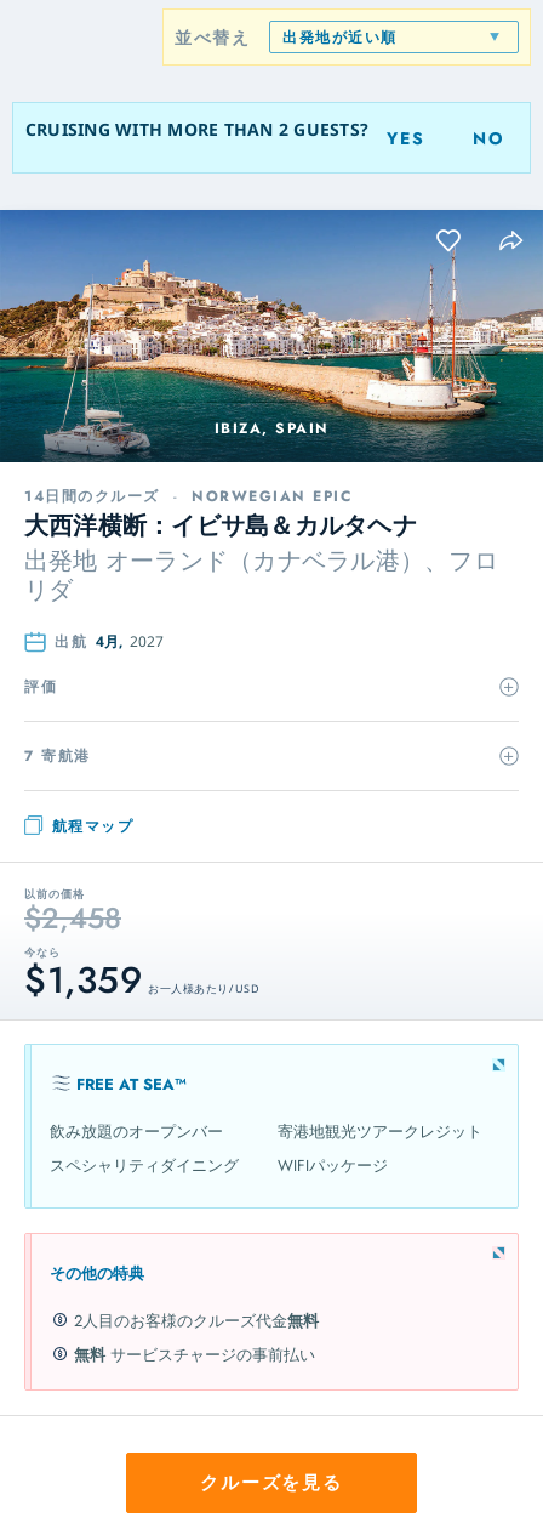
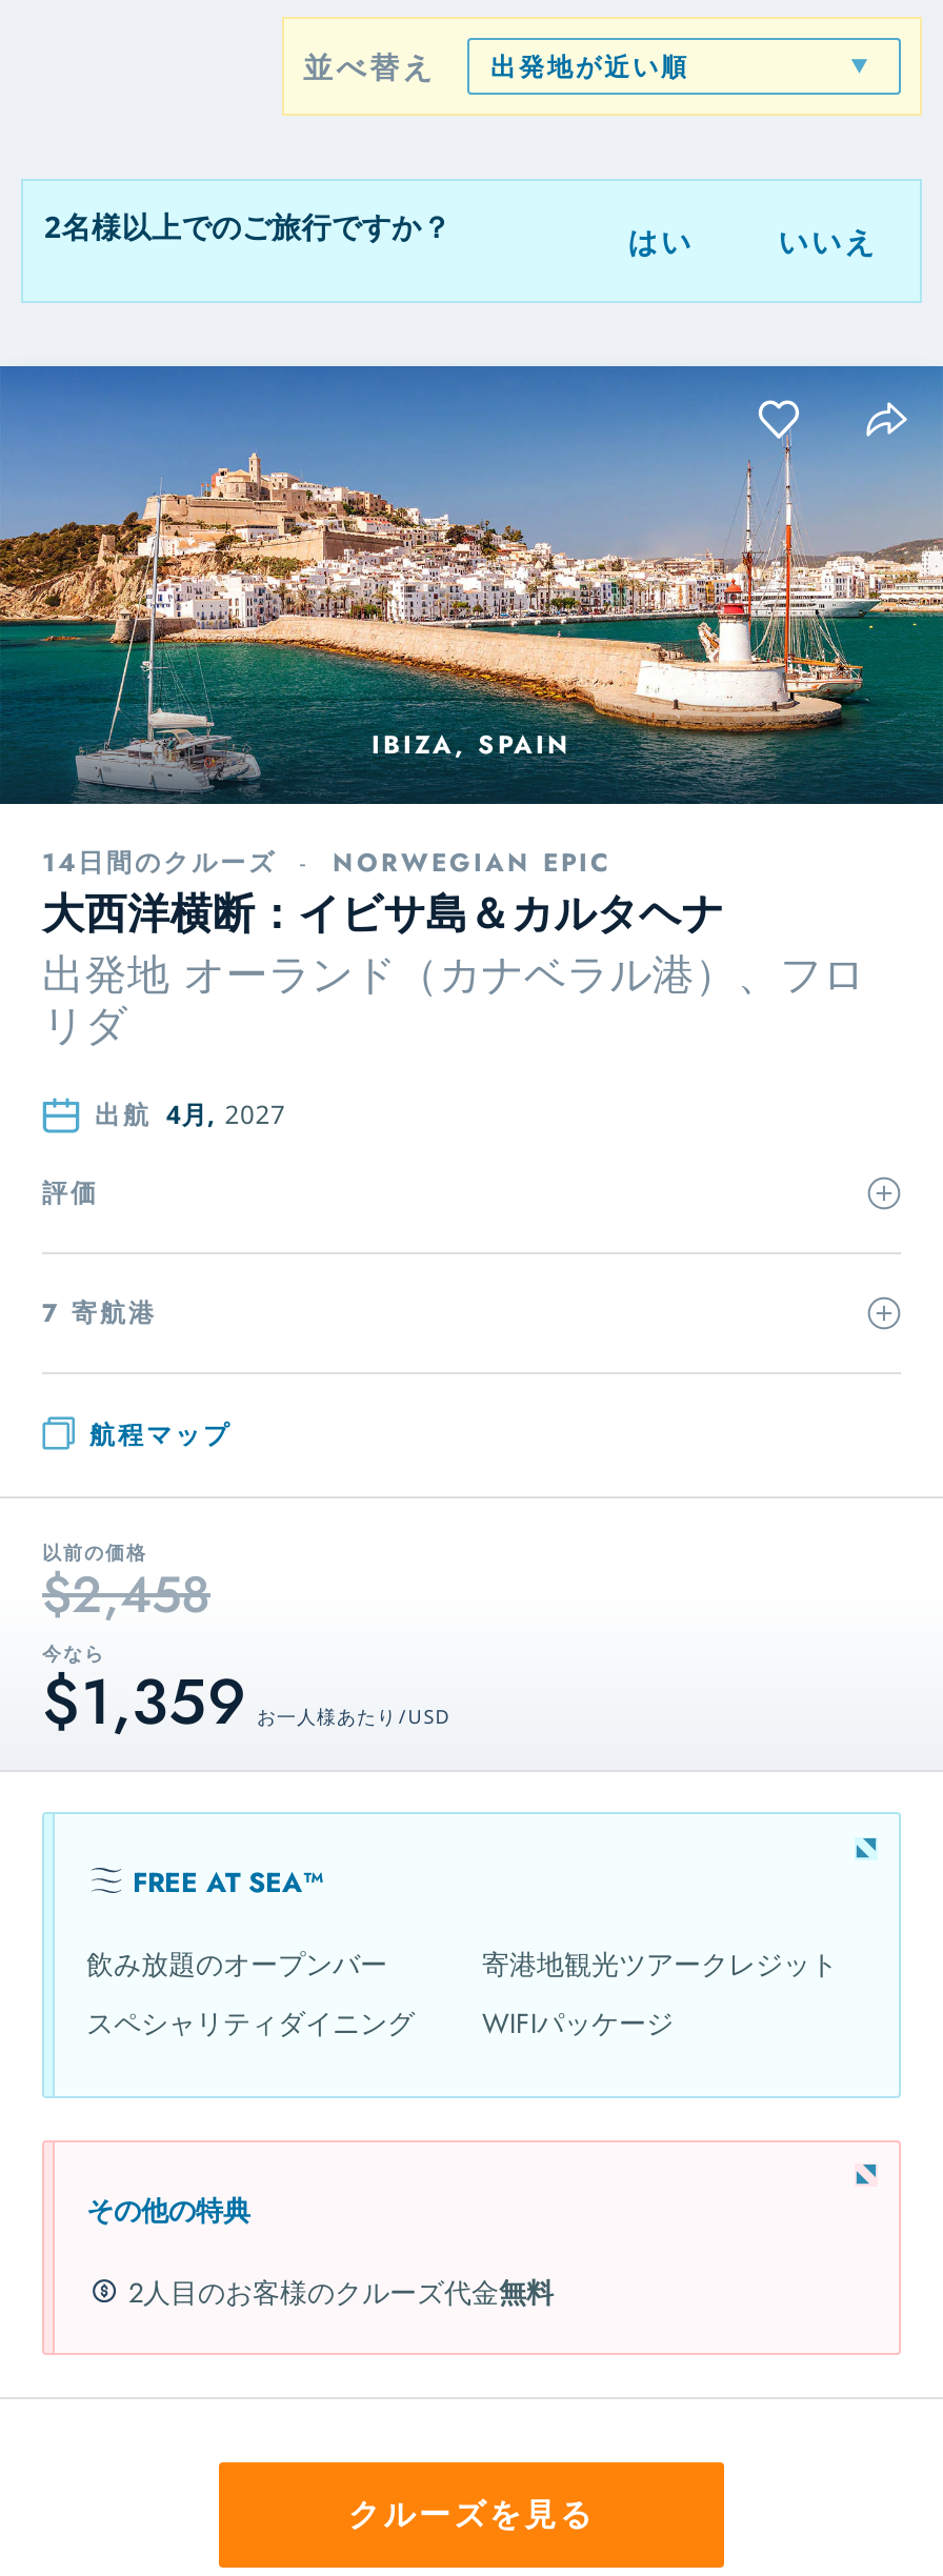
- CRUISING WITH MORE THAN 2 GUESTS?
- YES
- NO
+ 2名様以上でのご旅行ですか？
+ はい
+ いいえ

- 無料サービスチャージの事前払い
